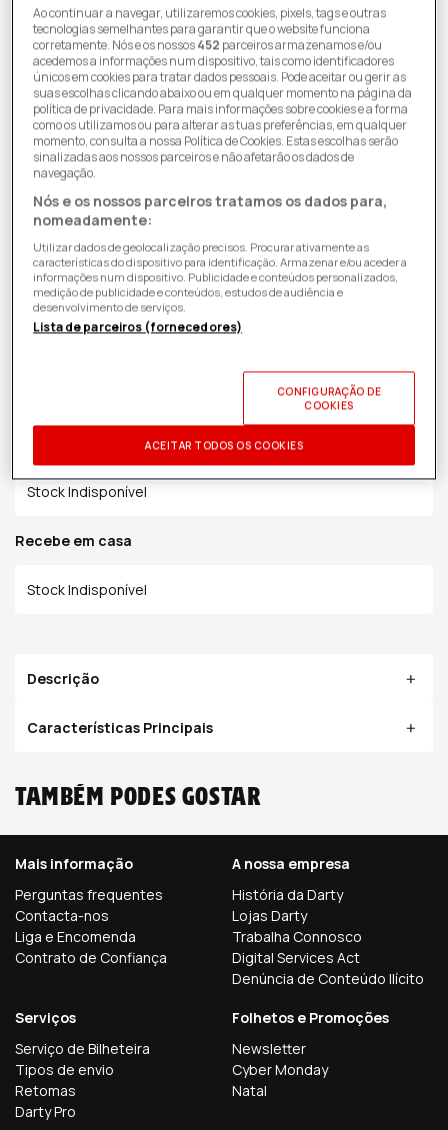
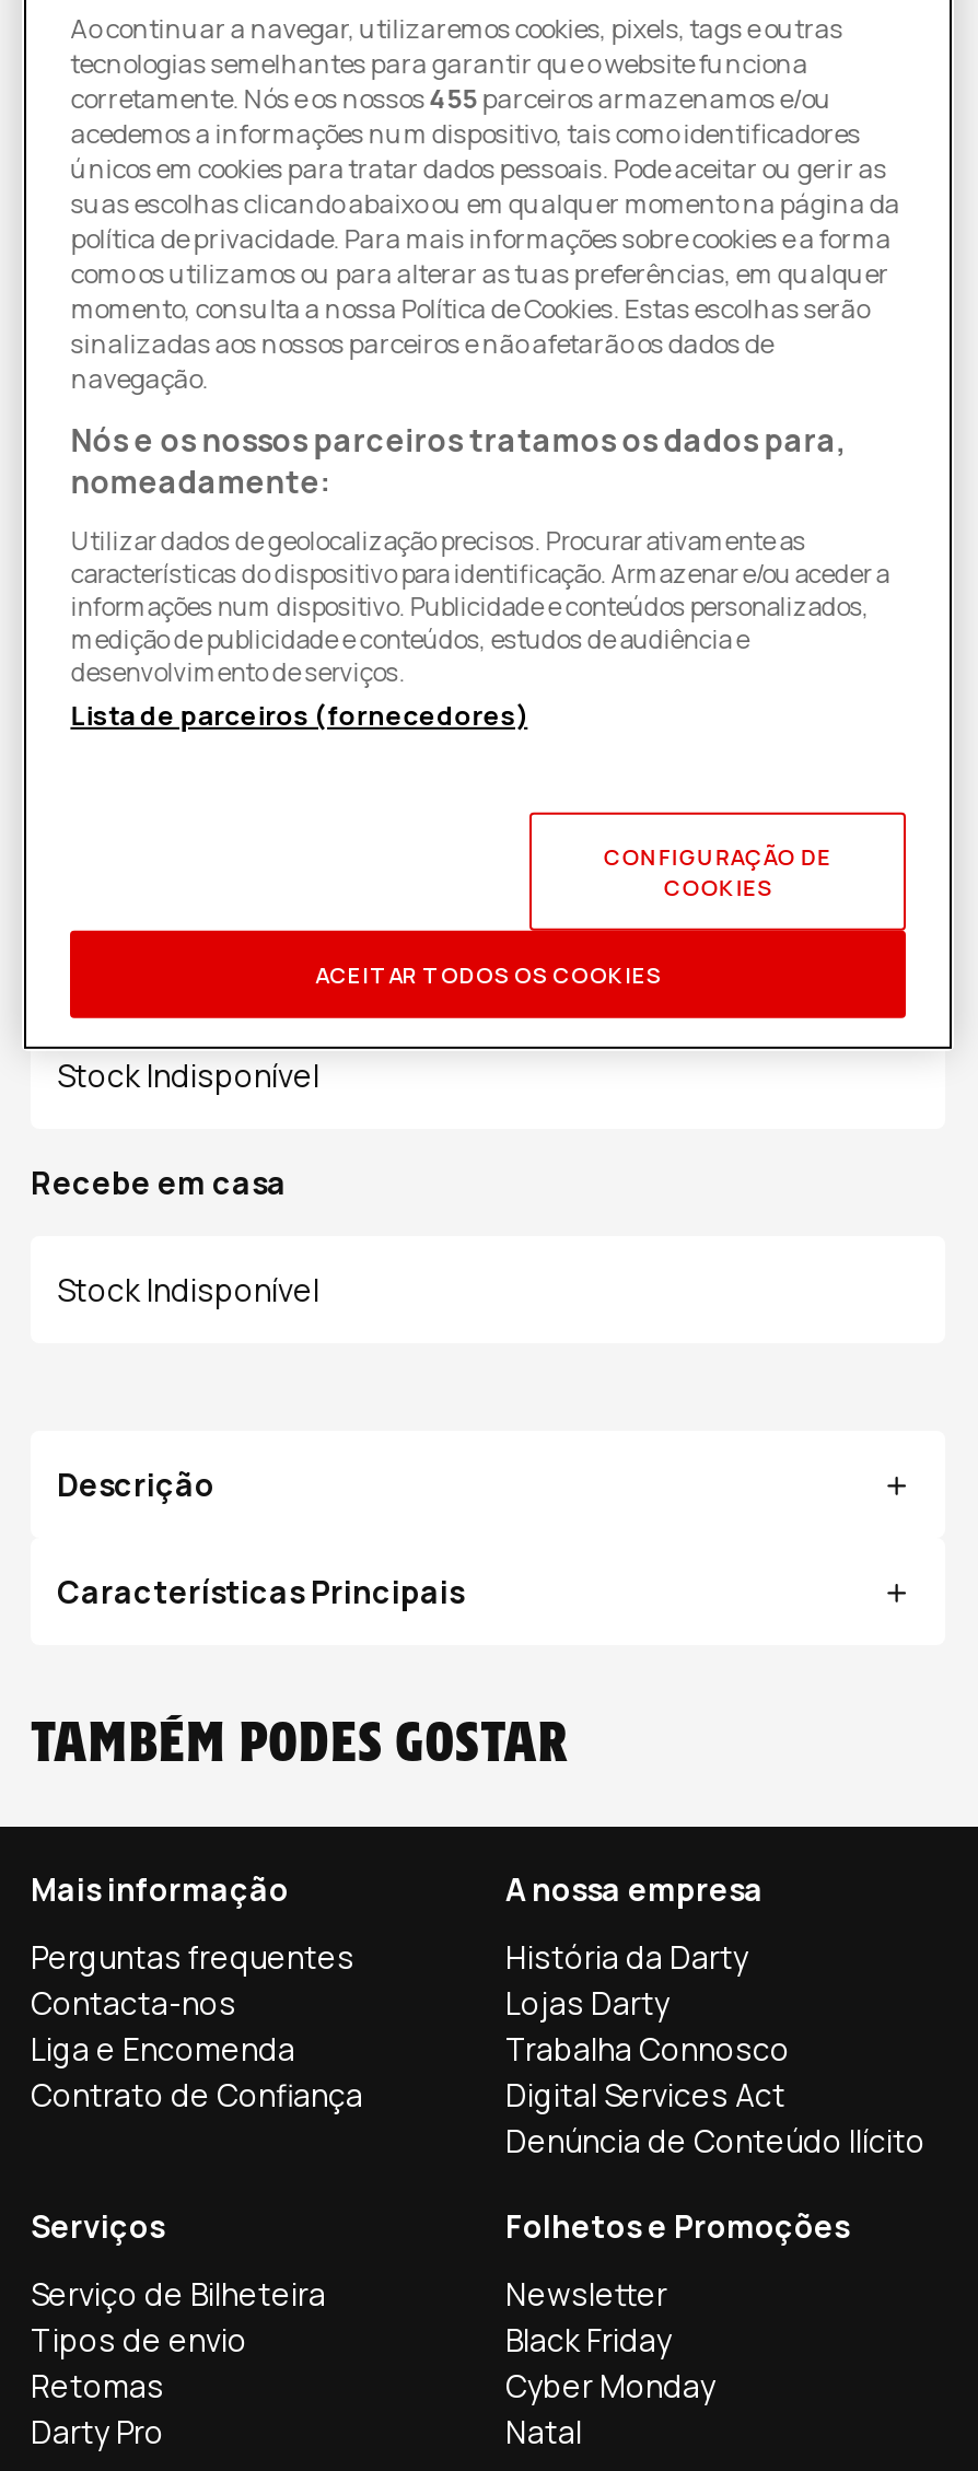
- corretamente. Nós e os nossos452 parceiros armazenamos e/ou
+ corretamente. Nós e os nossos455 parceiros armazenamos e/ou

moved down: Cyber Monday | Natal

+ Black Friday
